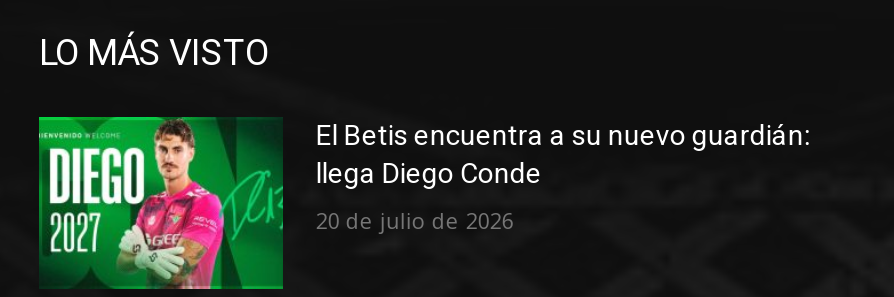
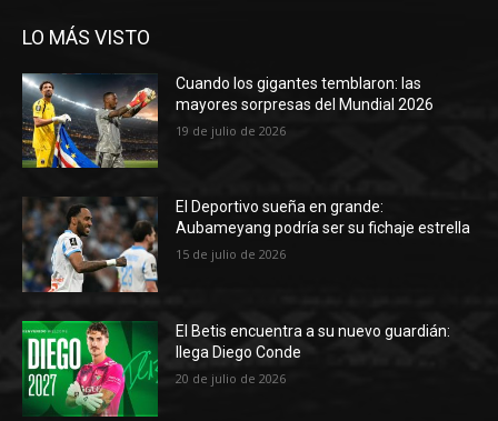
+ [image]
+ Cuando los gigantes temblaron: las
+ mayores sorpresas del Mundial 2026
+ 19 de julio de 2026

+ [image]
+ El Deportivo sueña en grande:
+ Aubameyang podría ser su fichaje estrella
+ 15 de julio de 2026
